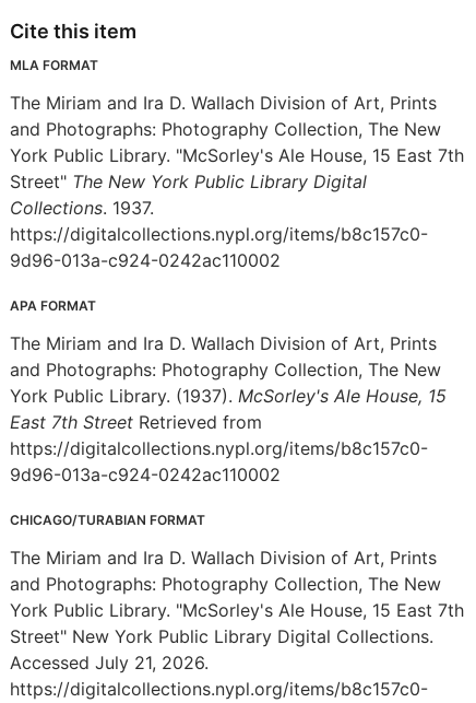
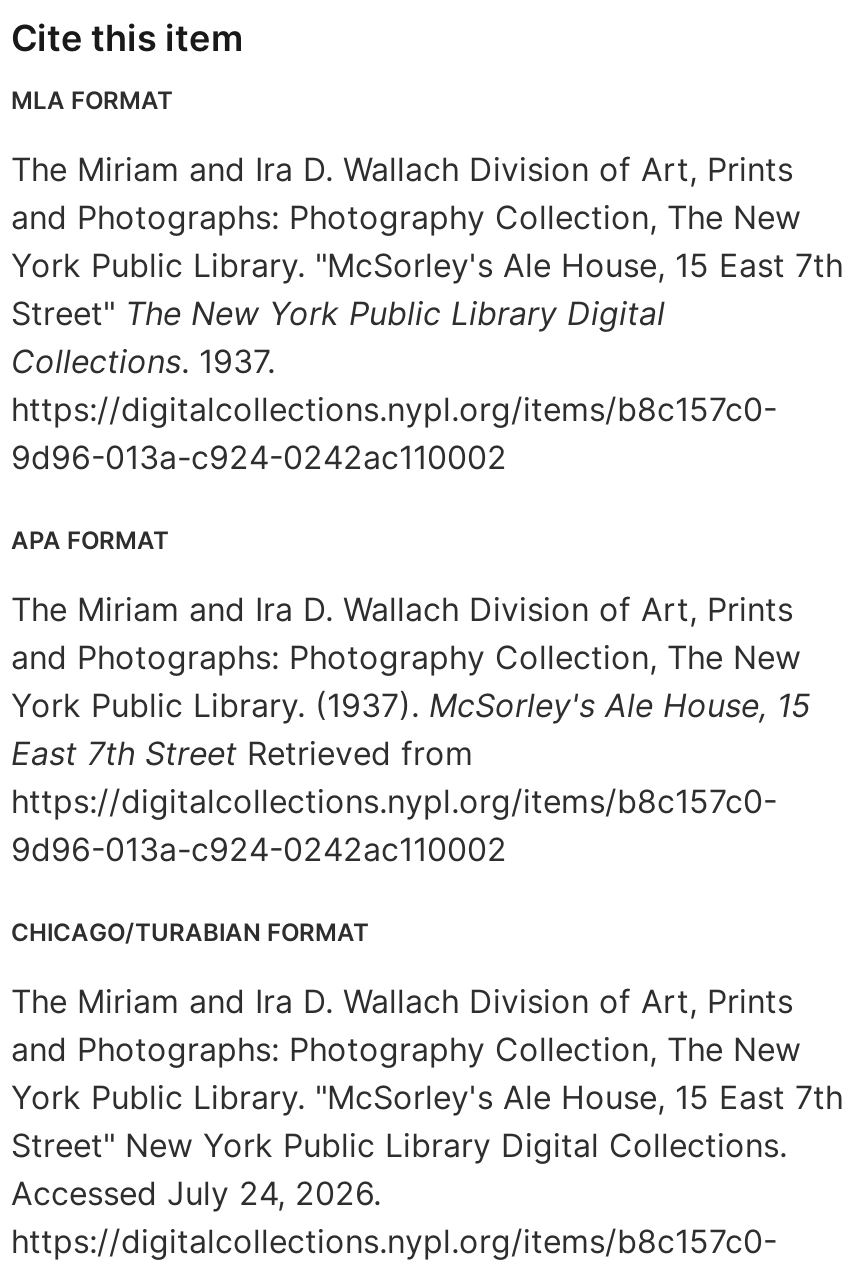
- Accessed July 21, 2026.
+ Accessed July 24, 2026.
